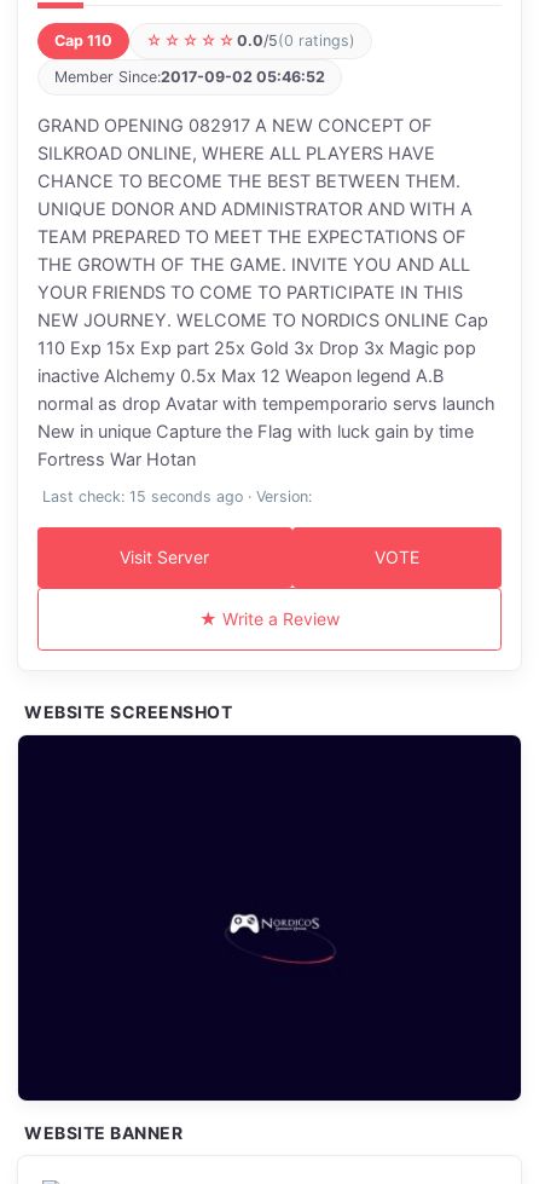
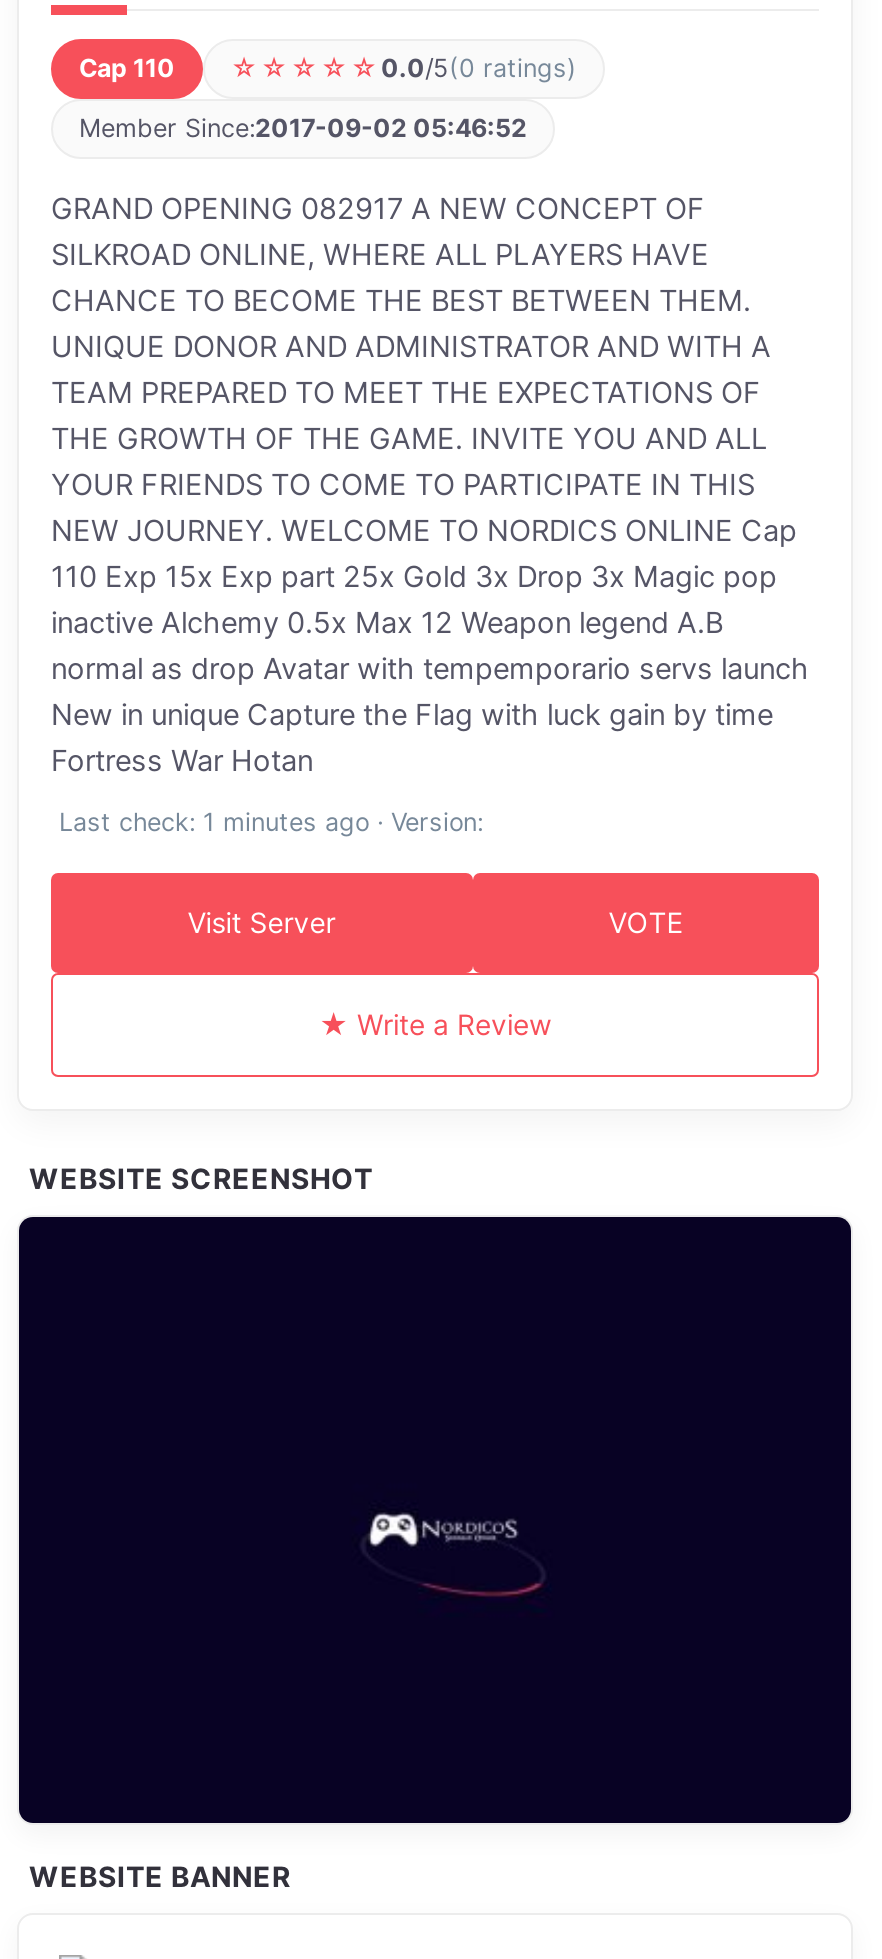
- Last check: 15 seconds ago · Version:
+ Last check: 1 minutes ago · Version:
